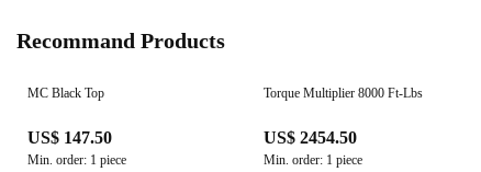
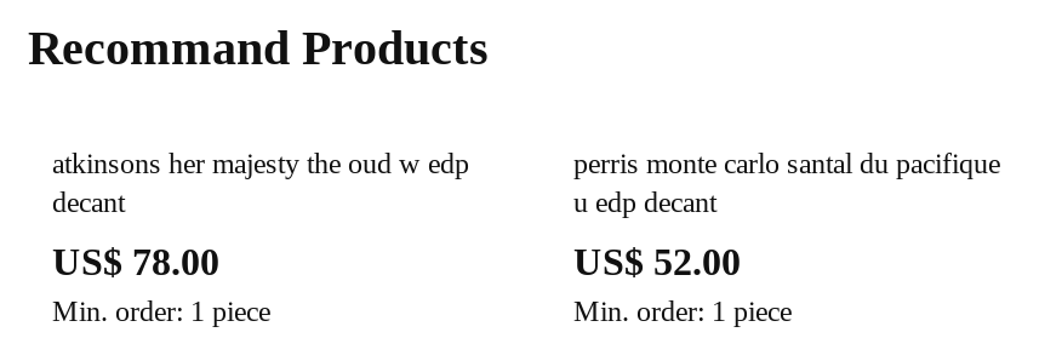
- MC Black Top
+ atkinsons her majesty the oud w edp
+ decant

- Torque Multiplier 8000 Ft-Lbs
+ perris monte carlo santal du pacifique
+ u edp decant

- US$ 147.50
+ US$ 78.00

- US$ 2454.50
+ US$ 52.00
